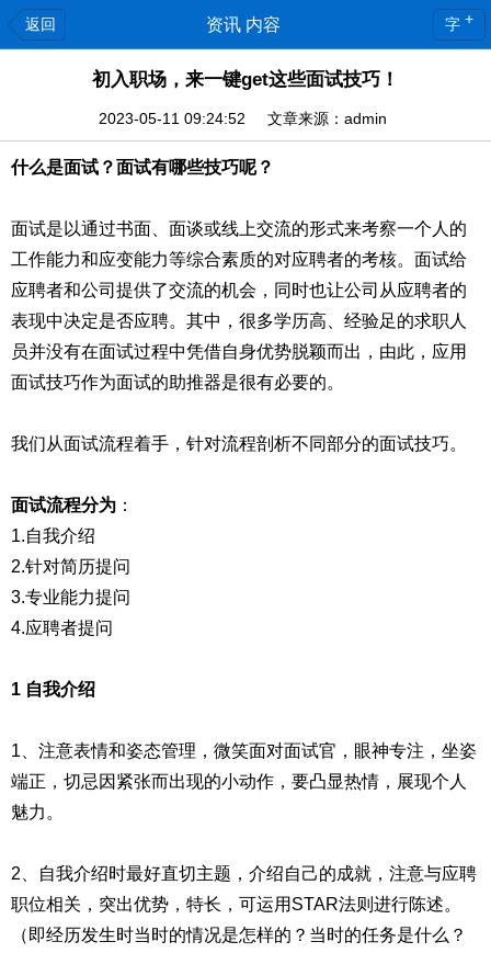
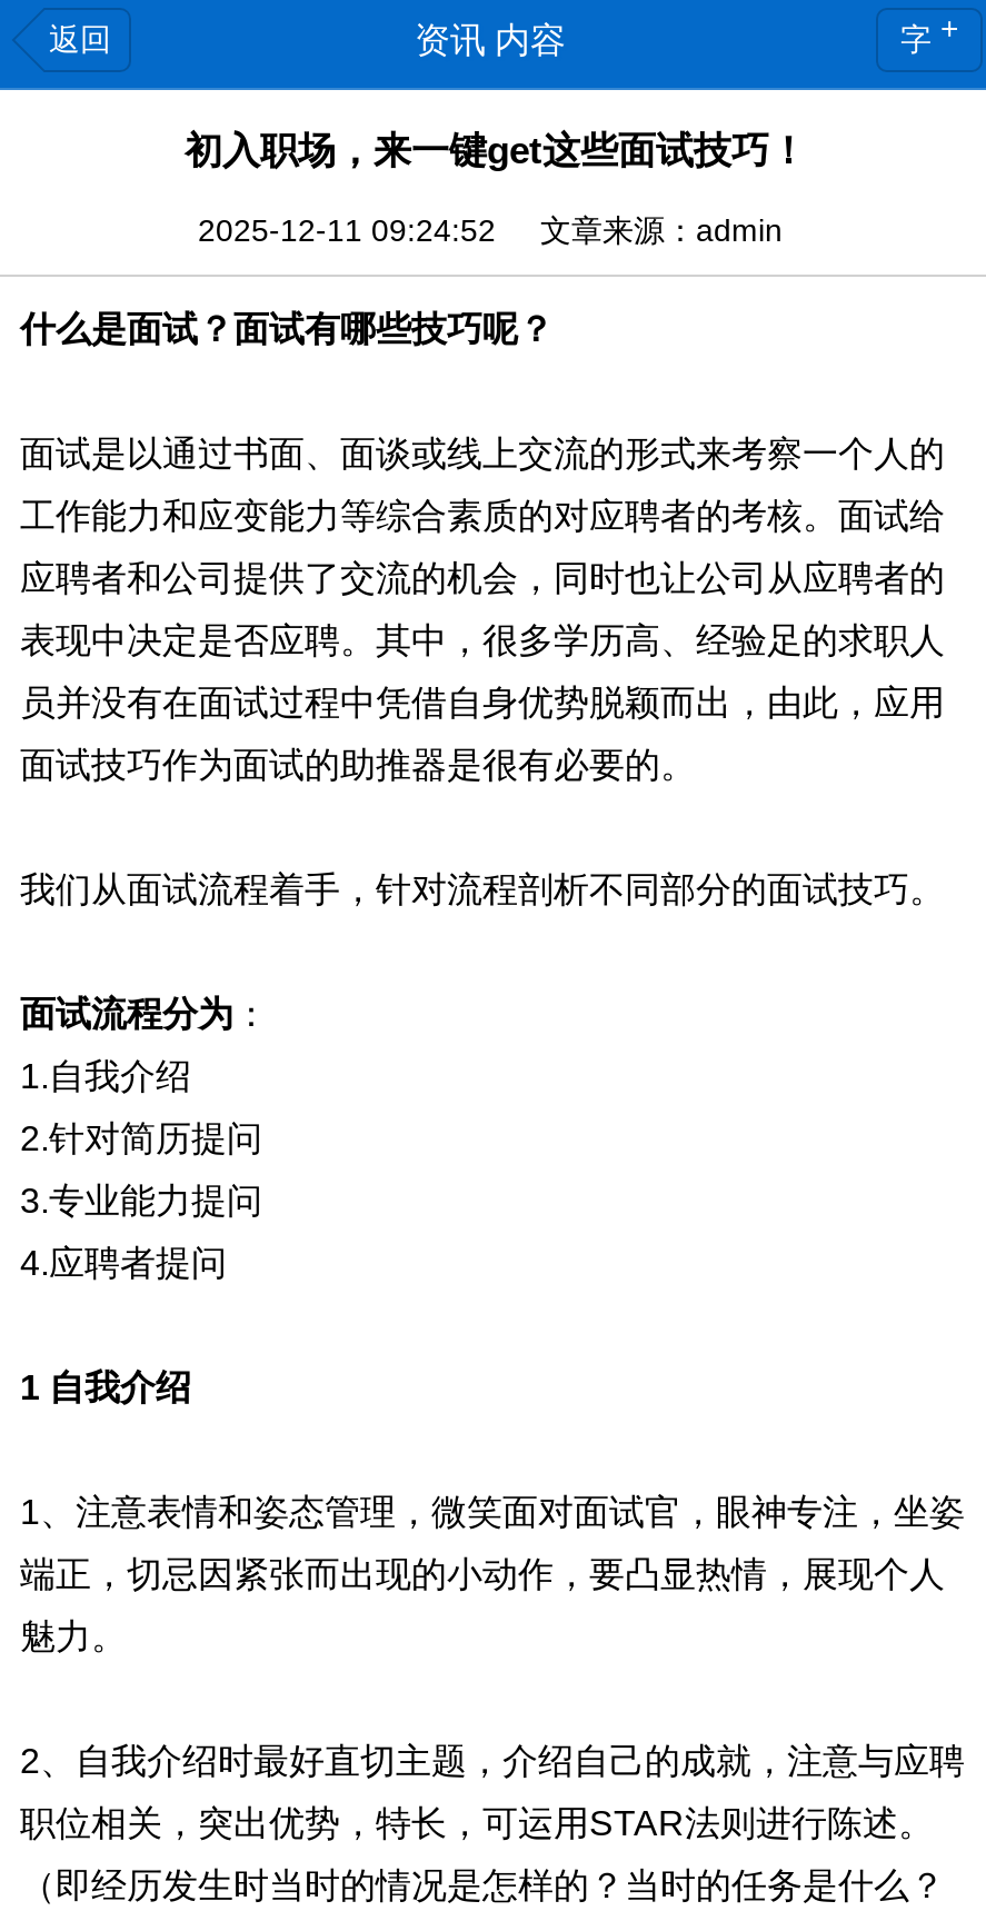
- 2023-05-11 09:24:52 文章来源：admin
+ 2025-12-11 09:24:52 文章来源：admin
